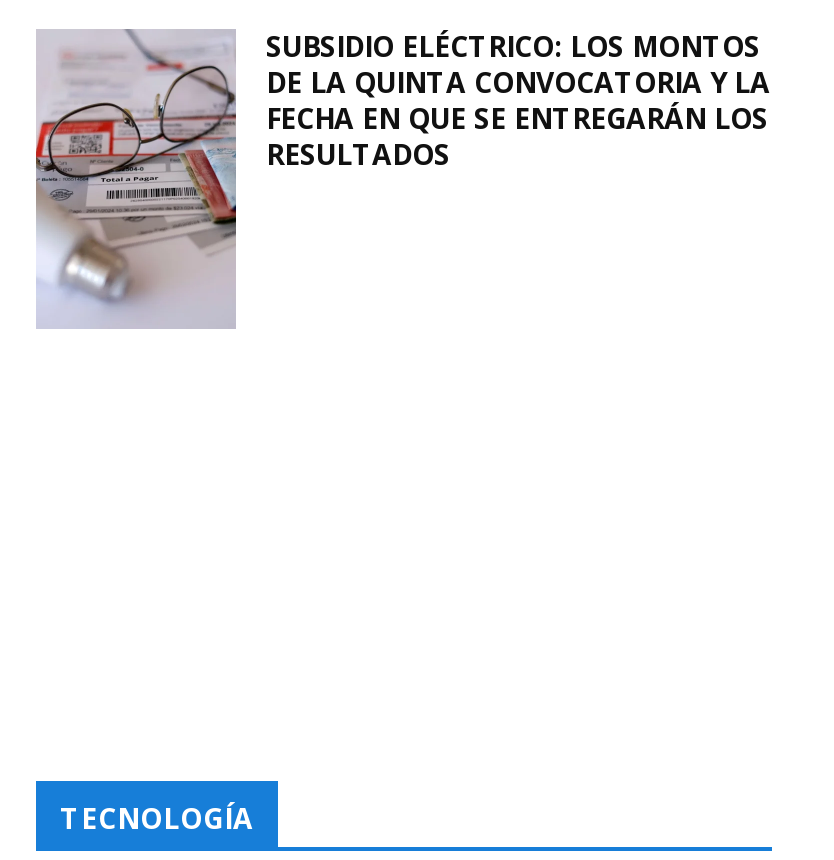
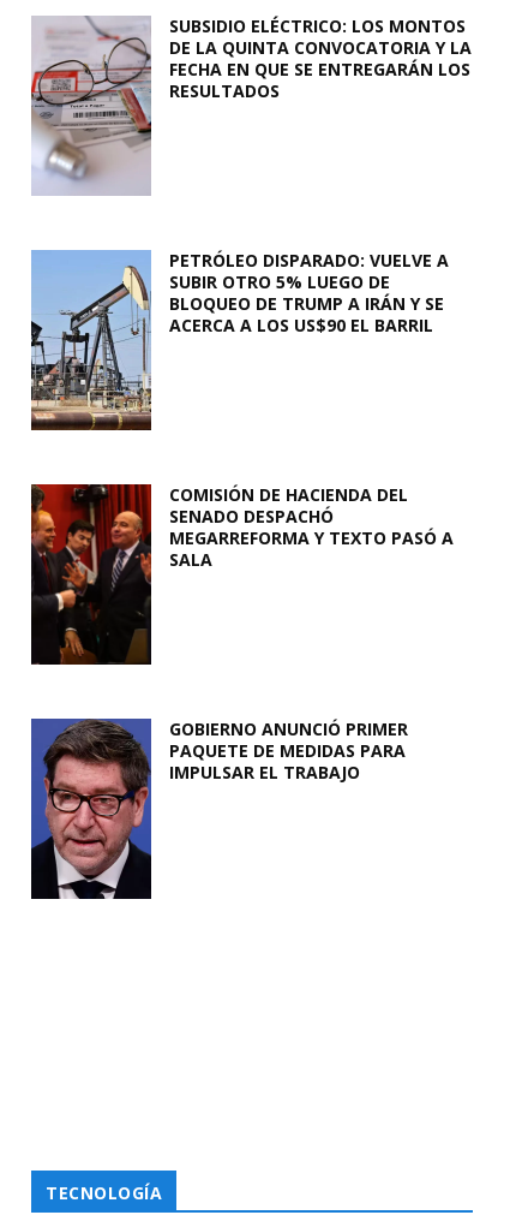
+ [image]
+ PETRÓLEO DISPARADO: VUELVE A
+ SUBIR OTRO 5% LUEGO DE
+ BLOQUEO DE TRUMP A IRÁN Y SE
+ ACERCA A LOS US$90 EL BARRIL

+ [image]
+ COMISIÓN DE HACIENDA DEL
+ SENADO DESPACHÓ
+ MEGARREFORMA Y TEXTO PASÓ A
+ SALA

+ [image]
+ GOBIERNO ANUNCIÓ PRIMER
+ PAQUETE DE MEDIDAS PARA
+ IMPULSAR EL TRABAJO
